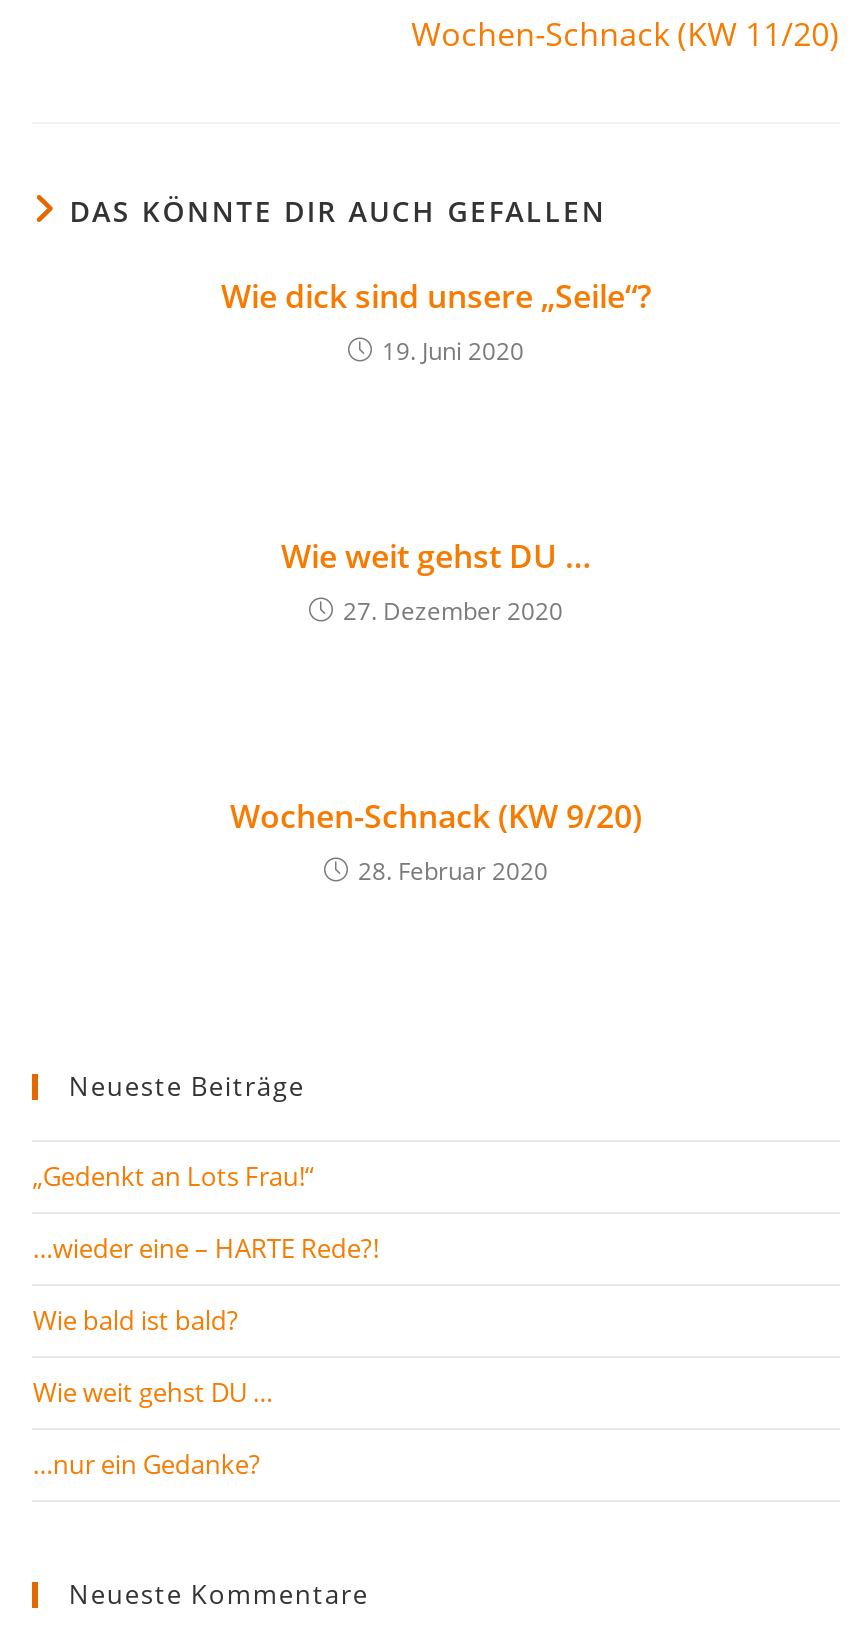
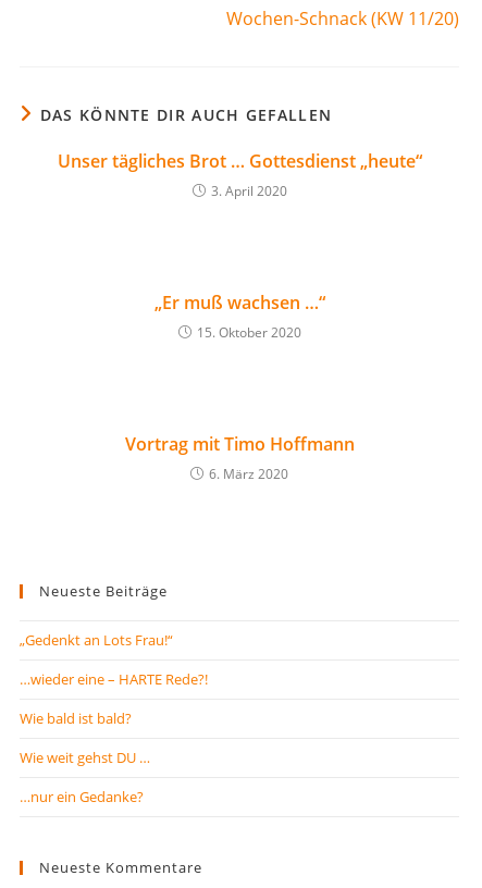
- Wie dick sind unsere „Seile“?
- 19. Juni 2020
+ Unser tägliches Brot … Gottesdienst „heute“
+ 3. April 2020

- Wie weit gehst DU …
- 27. Dezember 2020
+ „Er muß wachsen …“
+ 15. Oktober 2020

- Wochen-Schnack (KW 9/20)
- 28. Februar 2020
+ Vortrag mit Timo Hoffmann
+ 6. März 2020
